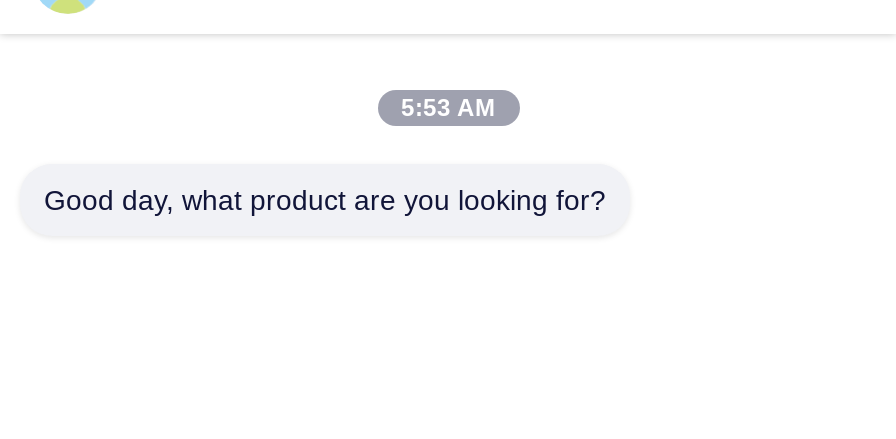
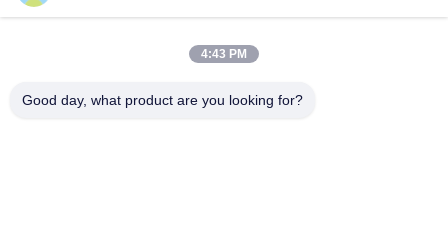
- 5:53 AM
+ 4:43 PM
